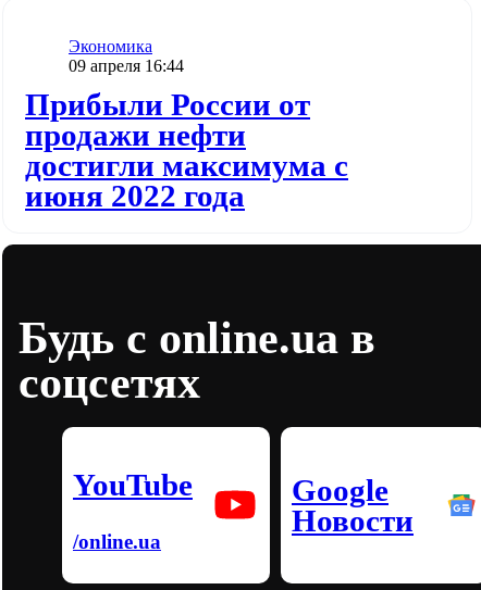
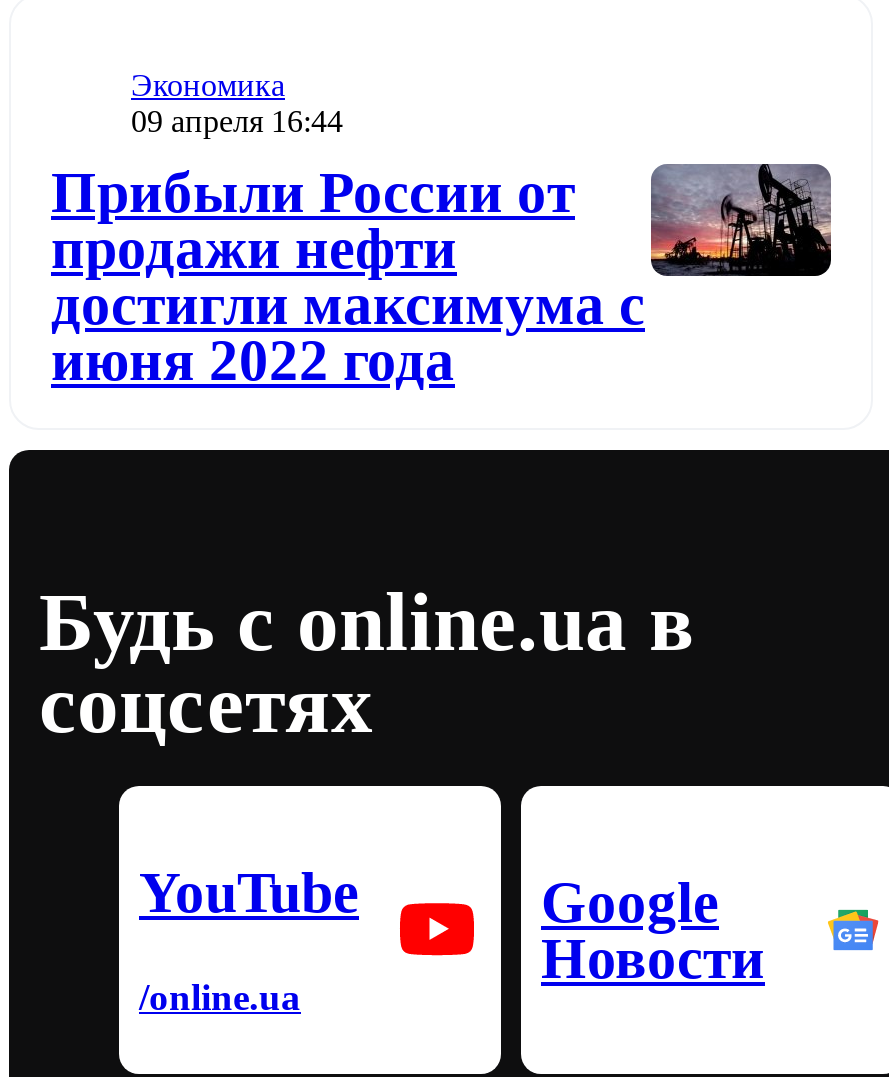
+ [image]
